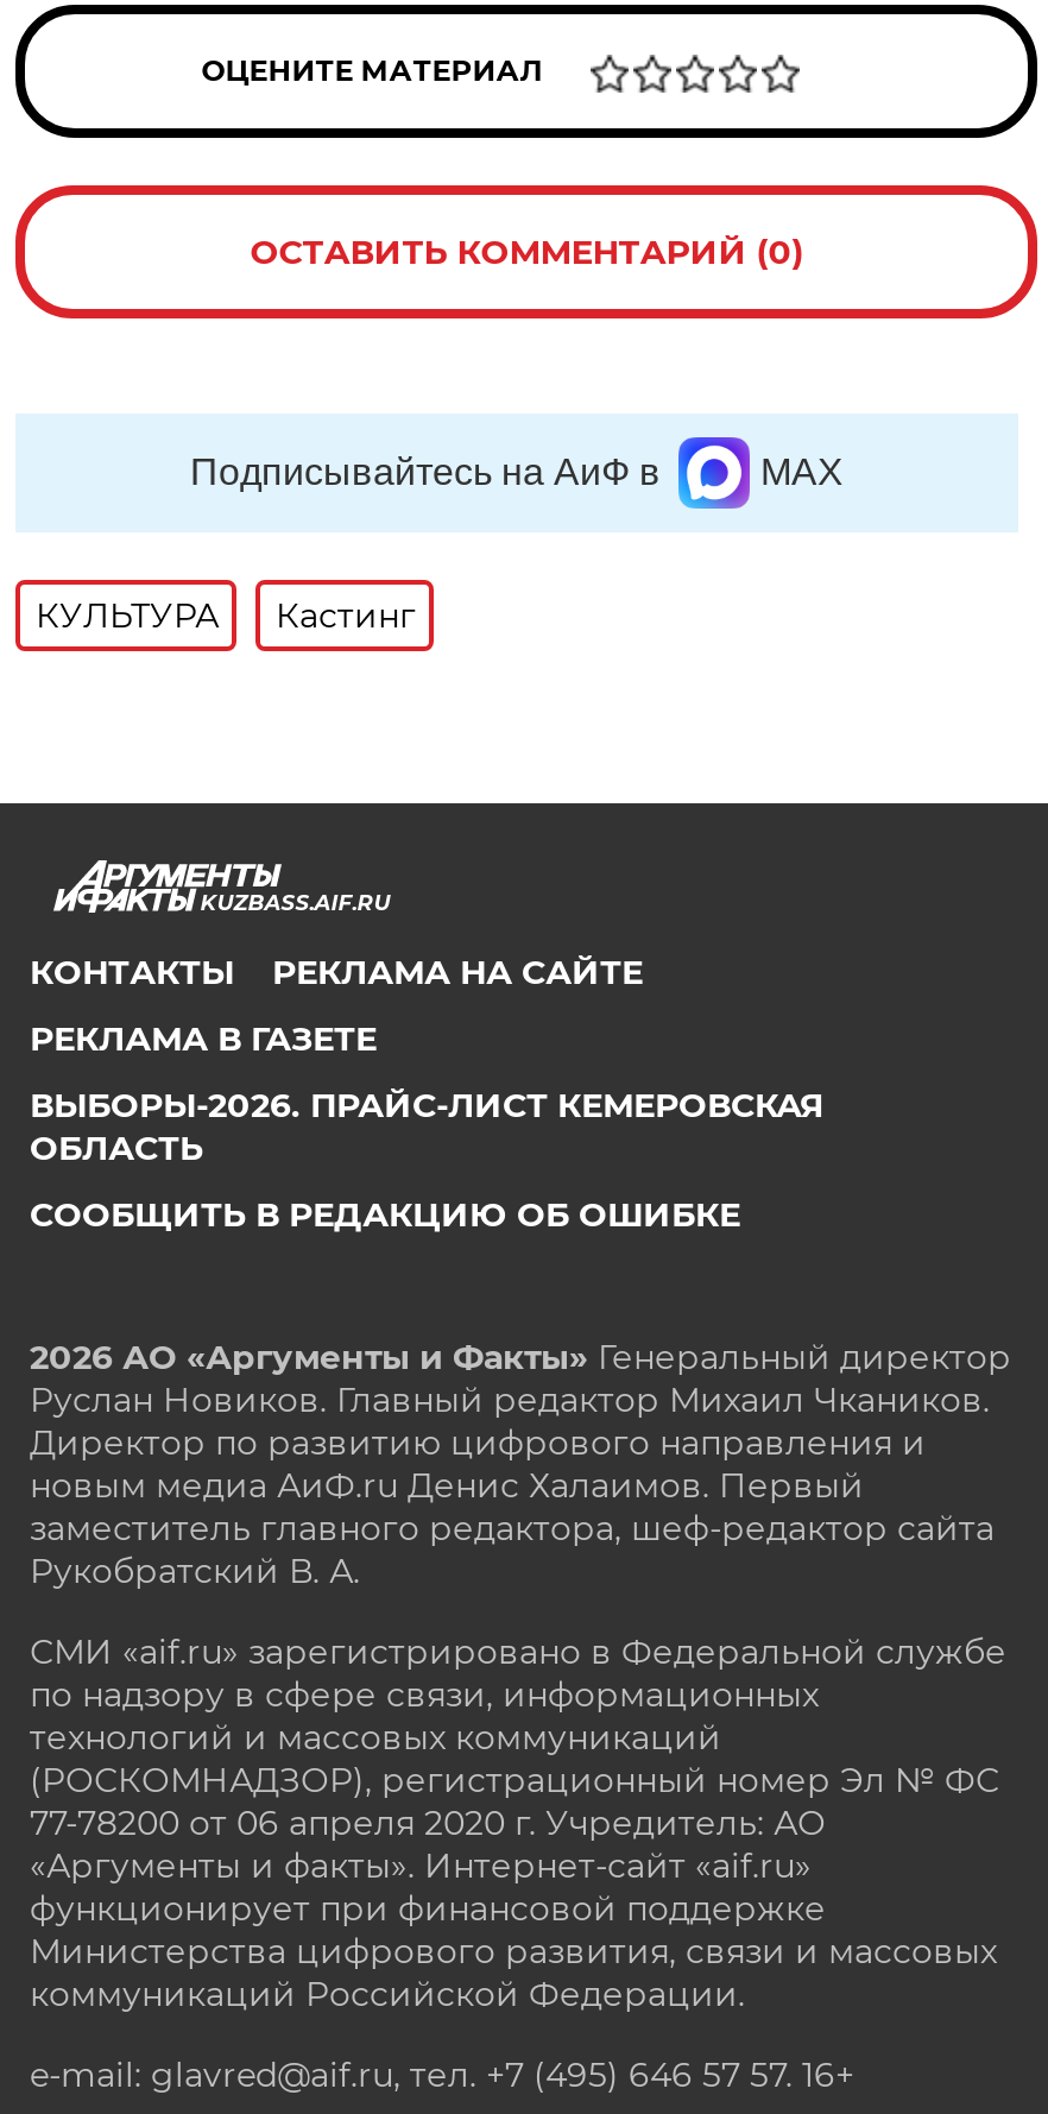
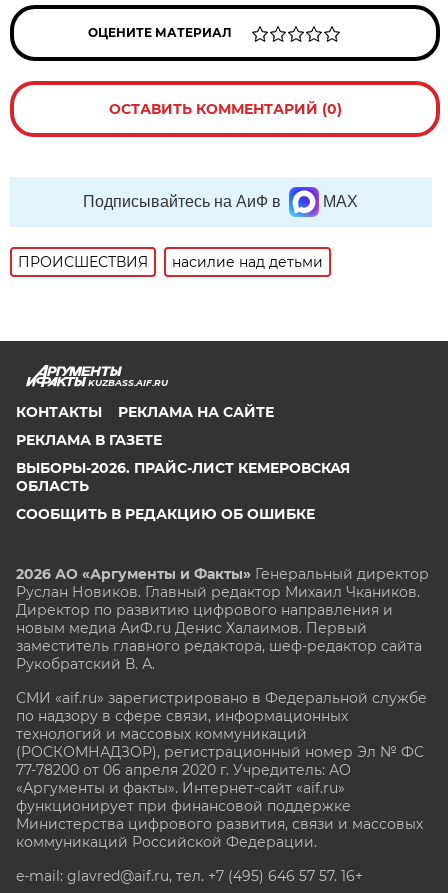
- КУЛЬТУРА
- Кастинг
+ ПРОИСШЕСТВИЯ
+ насилие над детьми
